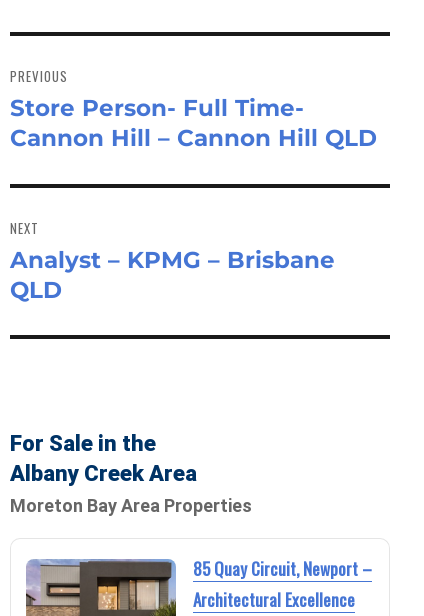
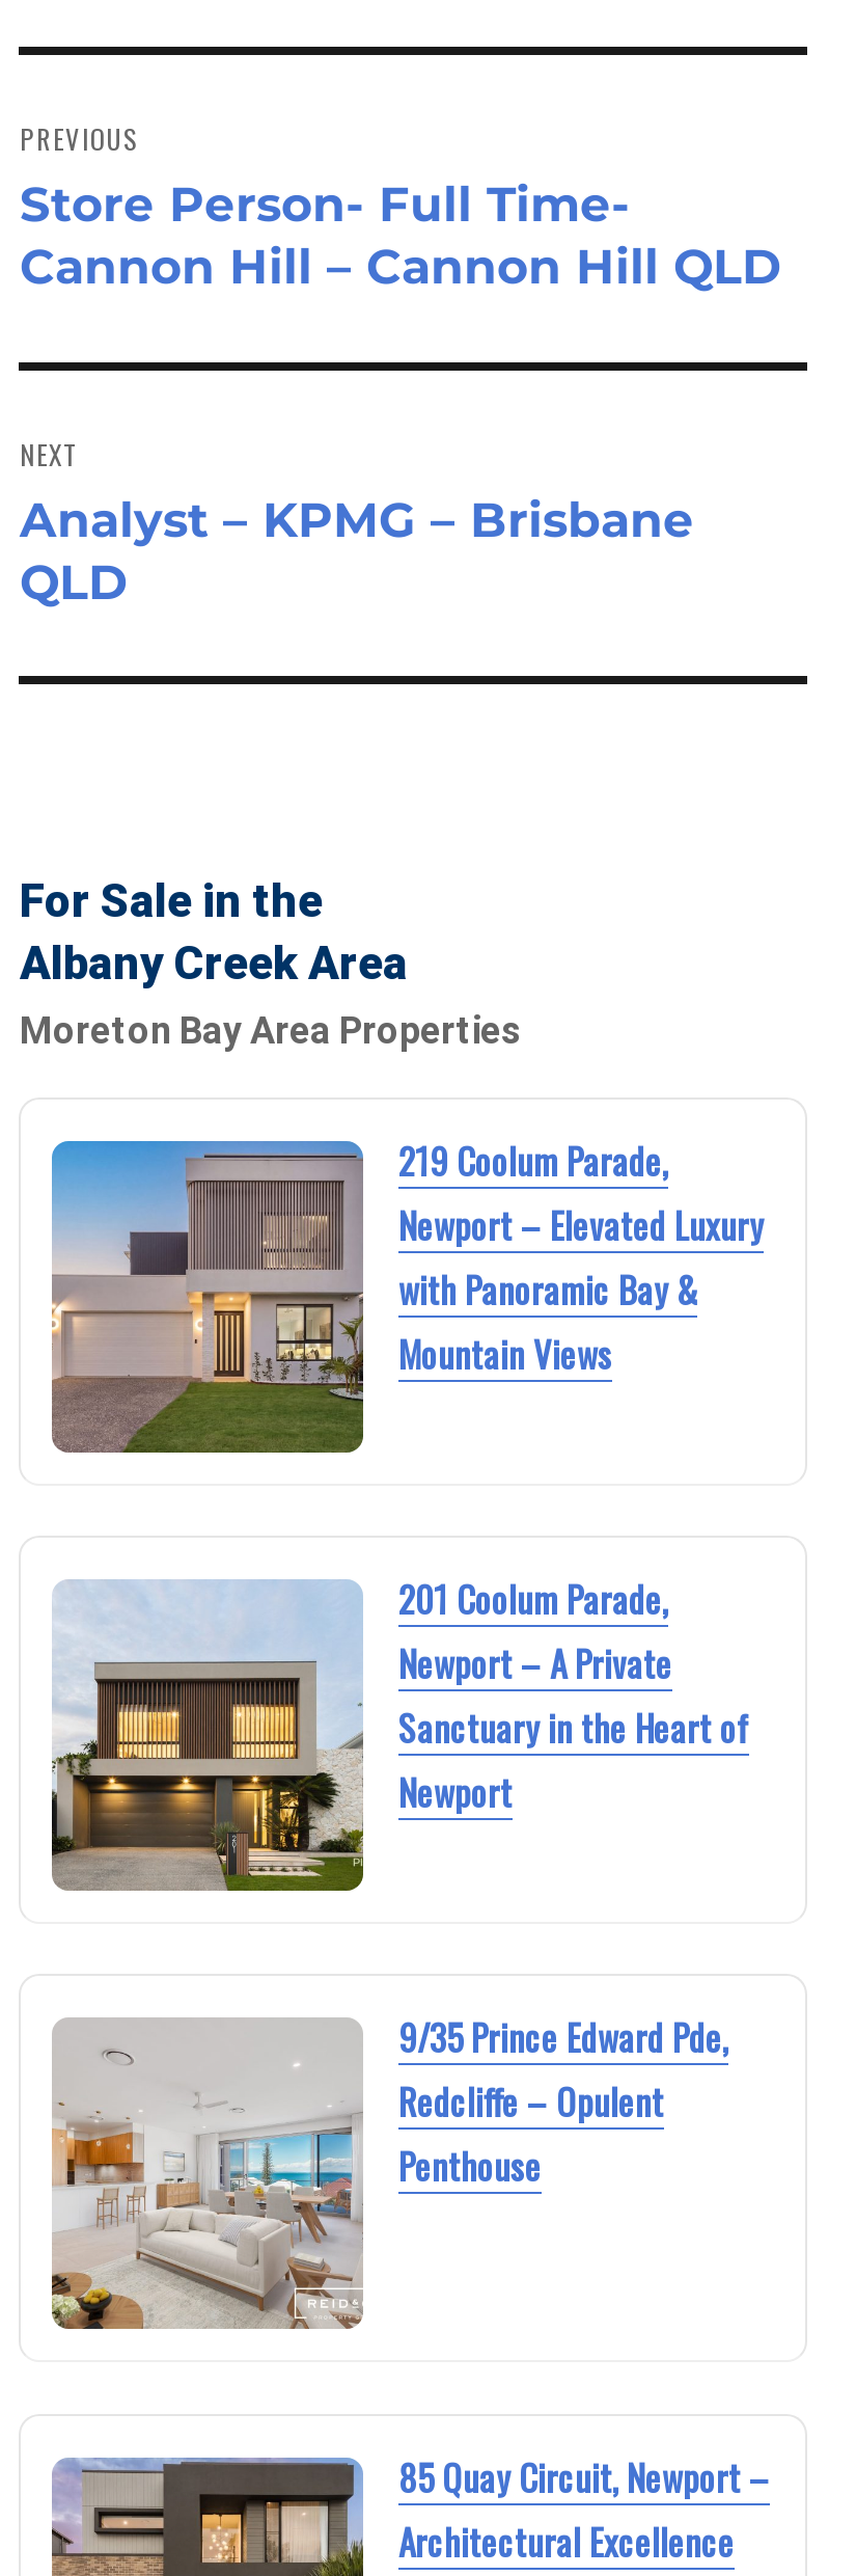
+ [image]
+ 219 Coolum Parade,
+ Newport – Elevated Luxury
+ with Panoramic Bay &
+ Mountain Views

+ [image]
+ 201 Coolum Parade,
+ Newport – A Private
+ Sanctuary in the Heart of
+ Newport

+ [image]
+ 9/35 Prince Edward Pde,
+ Redcliffe – Opulent
+ Penthouse
